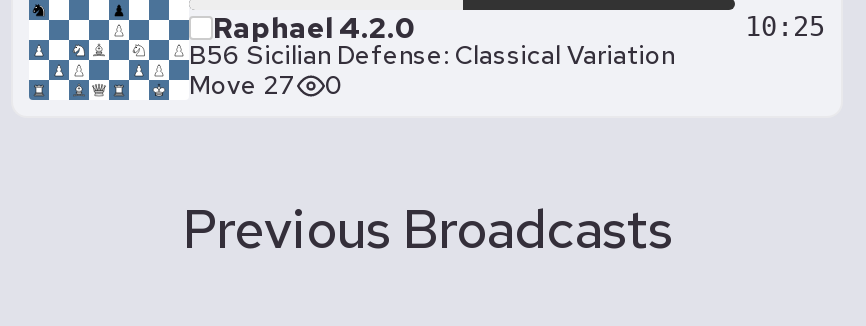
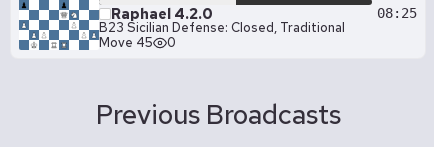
- 10:25
+ 08:25

- B56 Sicilian Defense: Classical Variation
+ B23 Sicilian Defense: Closed, Traditional

- Move 27 0
+ Move 45 0
